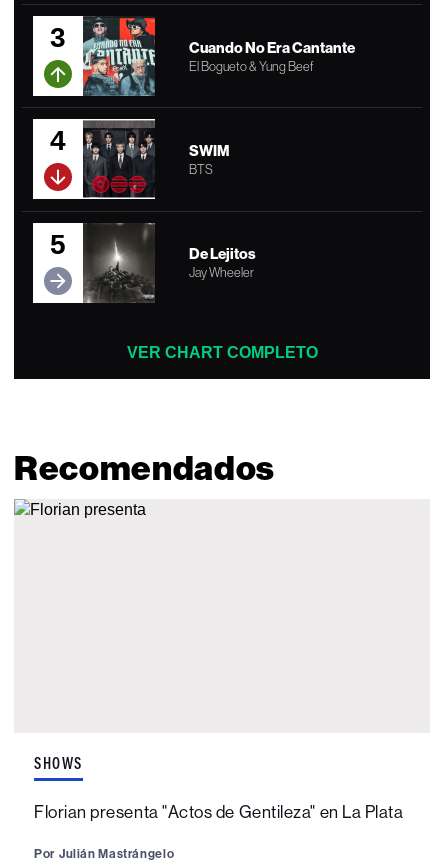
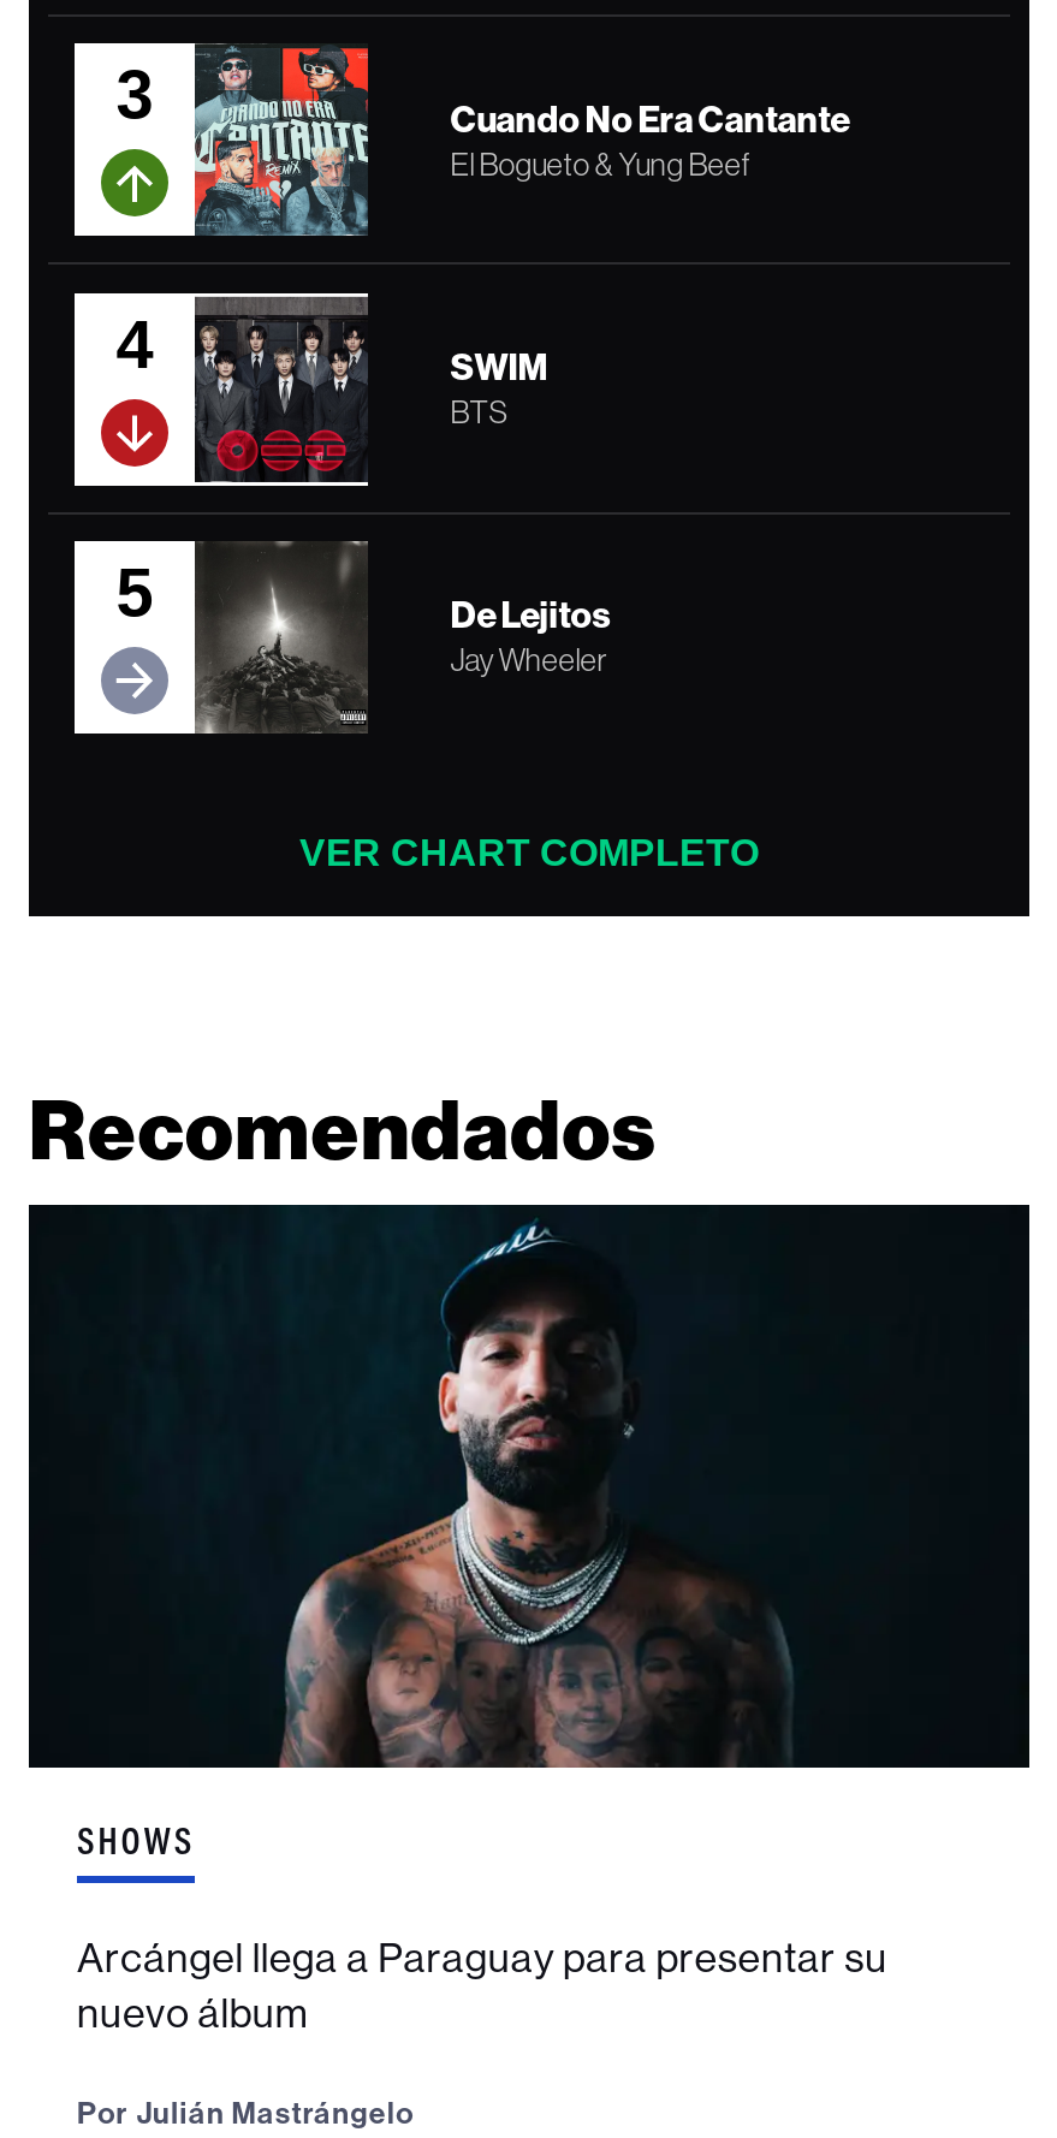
+ [image]

- Florian presenta "Actos de Gentileza" en La Plata
+ Arcángel llega a Paraguay para presentar su
+ nuevo álbum
